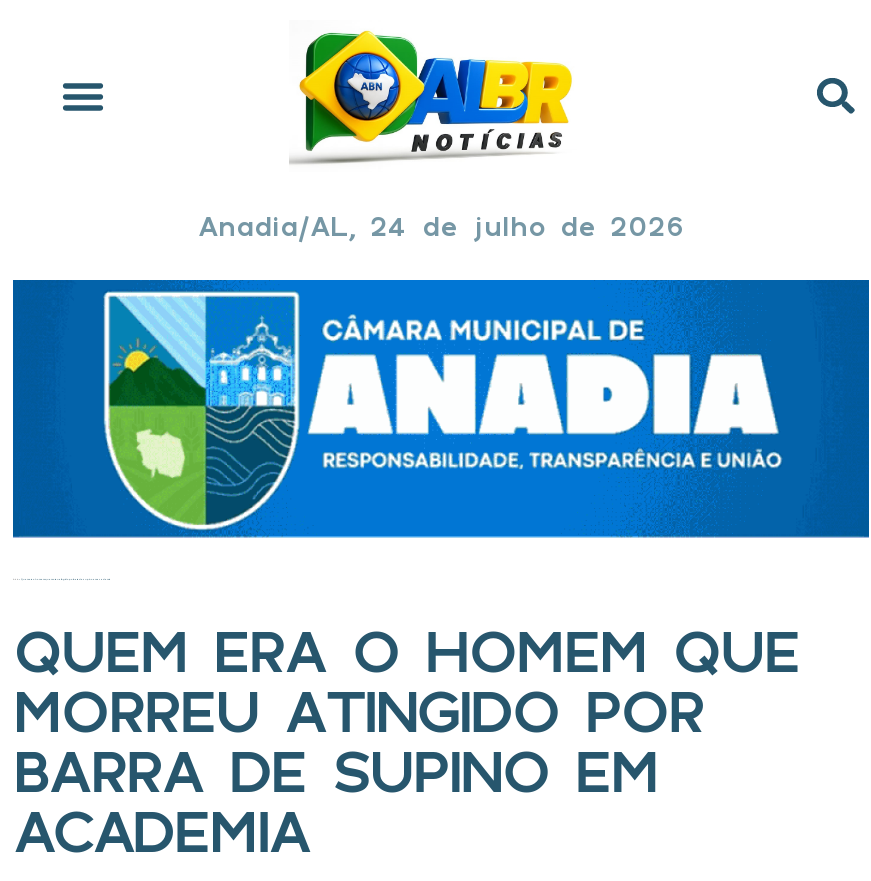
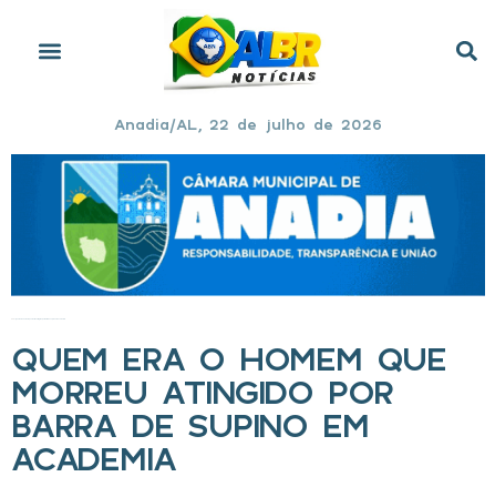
- Anadia/AL, 24 de julho de 2026
+ Anadia/AL, 22 de julho de 2026
